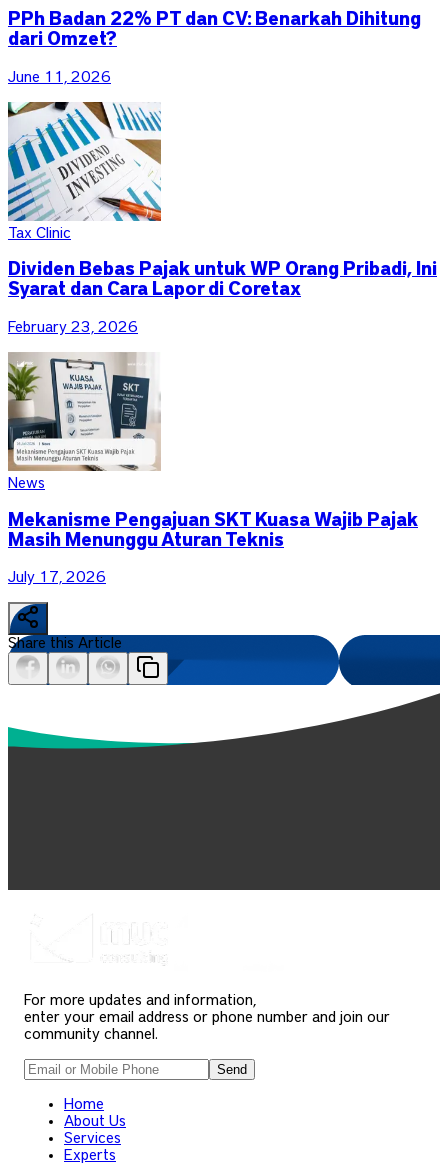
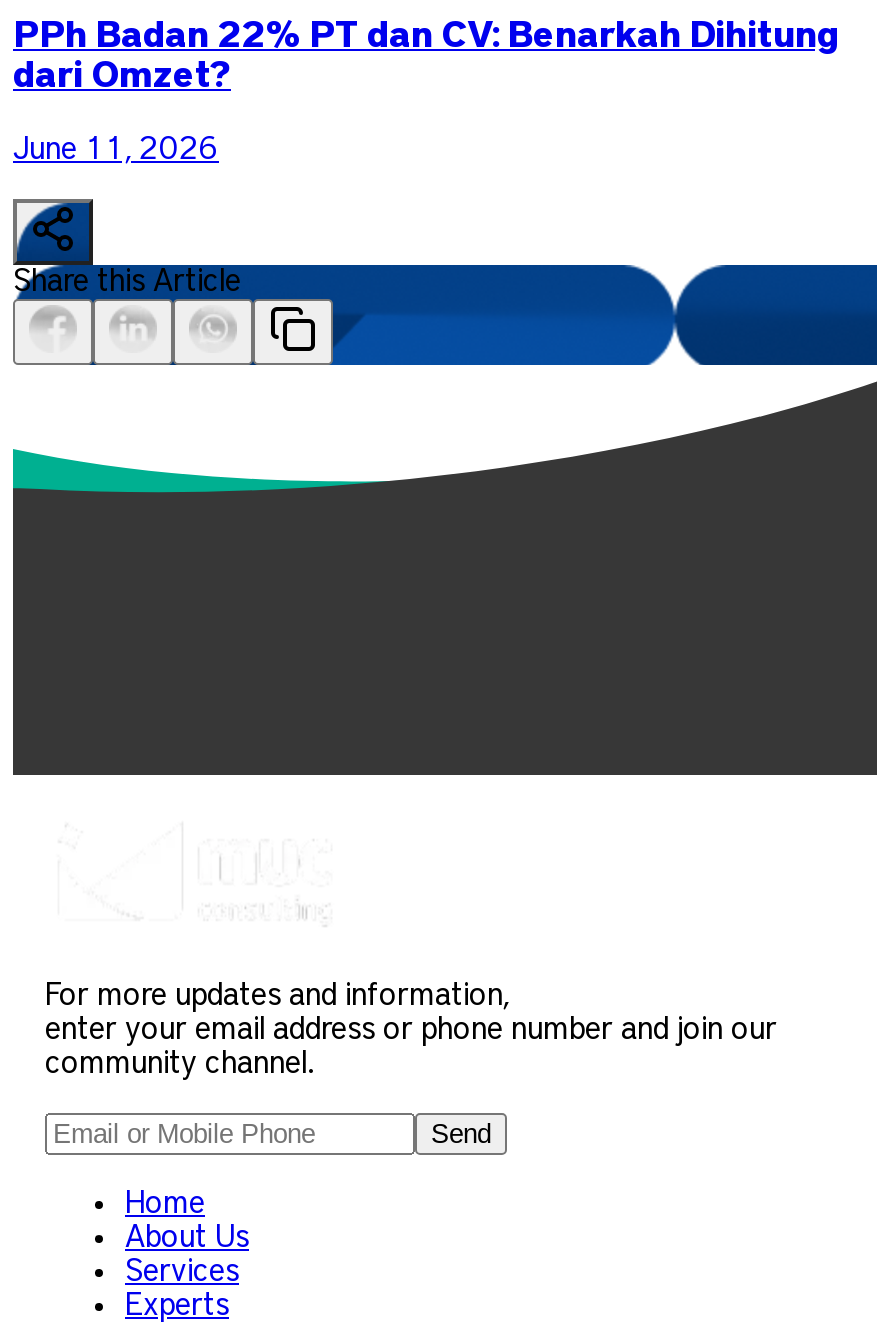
- [image]
- Tax Clinic
- Dividen Bebas Pajak untuk WP Orang Pribadi, Ini
- Syarat dan Cara Lapor di Coretax
- February 23, 2026

- [image]
- News
- Mekanisme Pengajuan SKT Kuasa Wajib Pajak
- Masih Menunggu Aturan Teknis
- July 17, 2026
